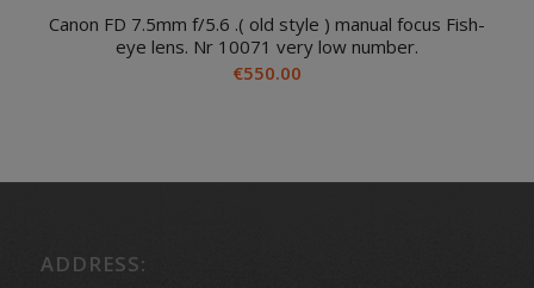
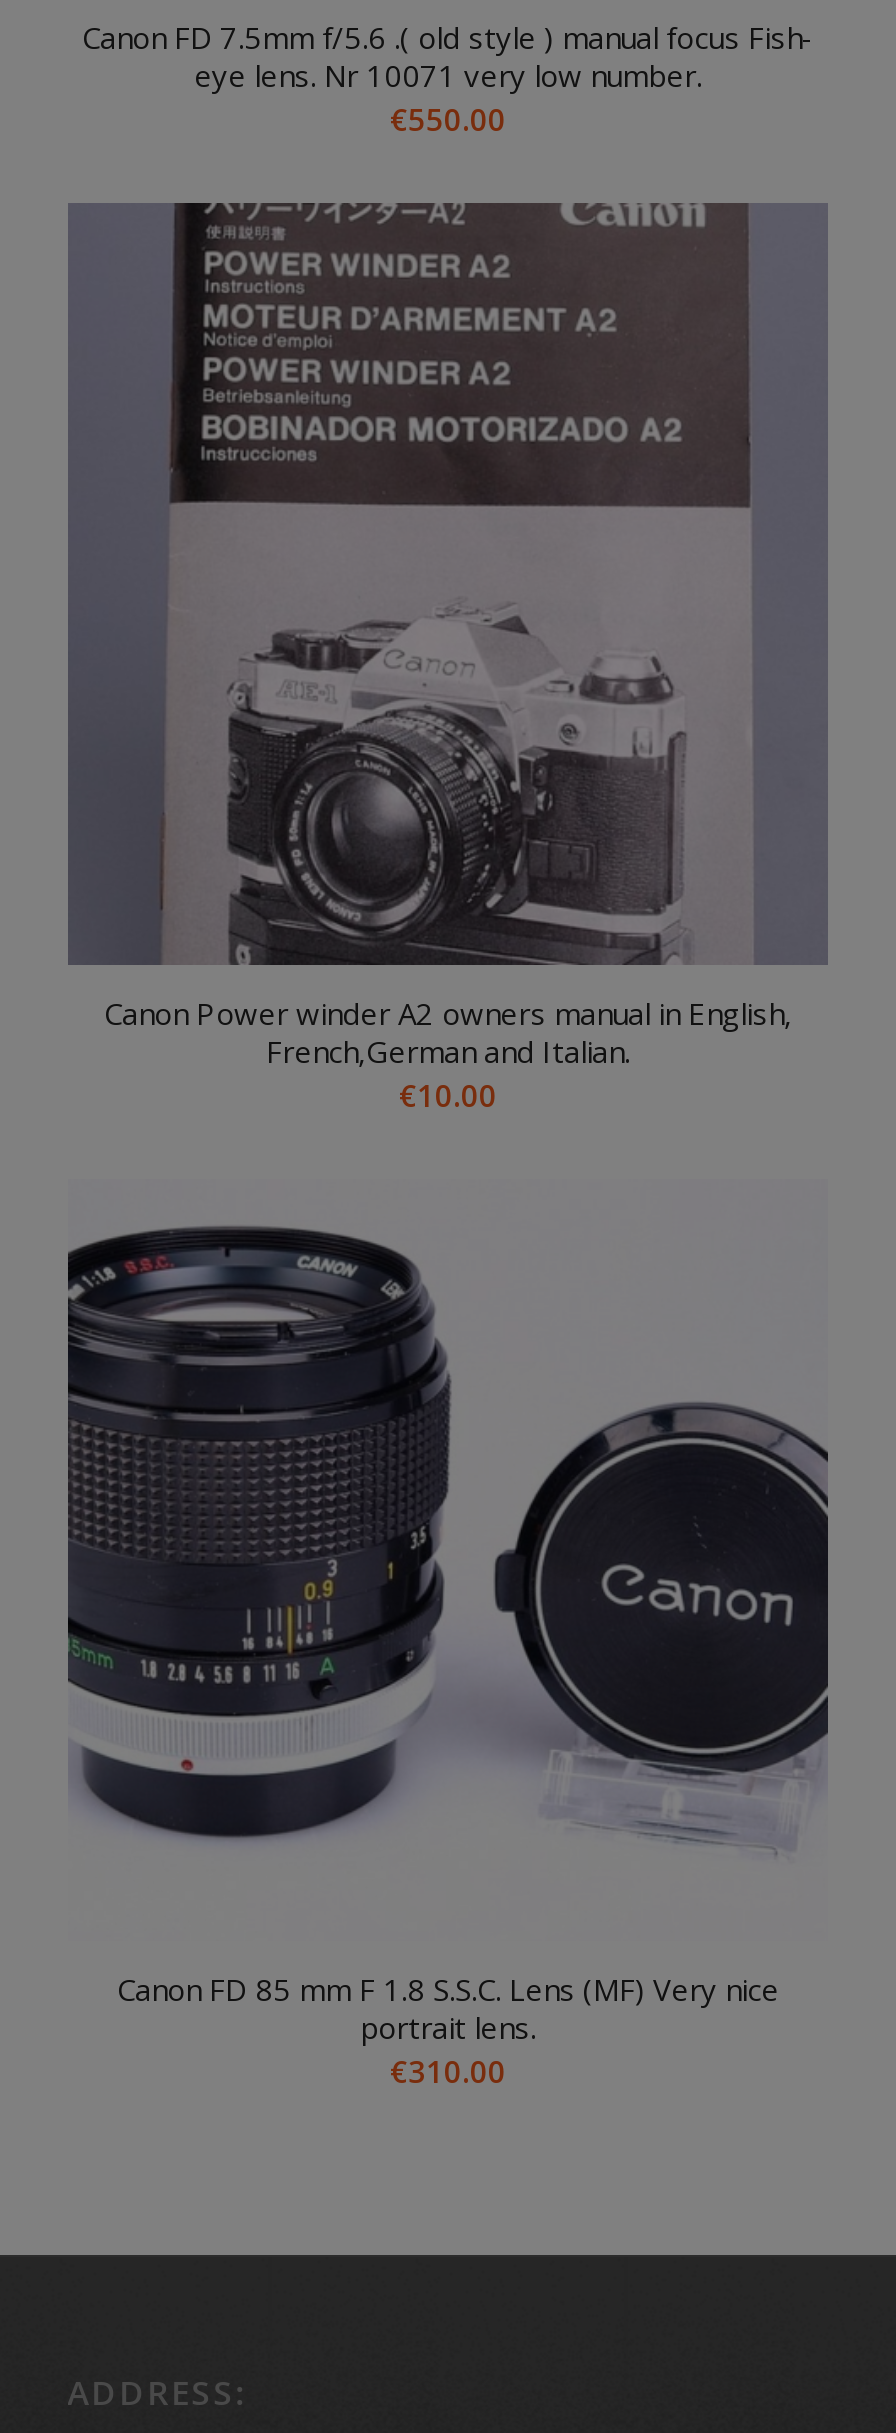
+ [image]
+ Canon Power winder A2 owners manual in English,
+ French,German and Italian.
+ €10.00

+ [image]

+ Canon FD 85 mm F 1.8 S.S.C. Lens (MF) Very nice
+ portrait lens.
+ €310.00
